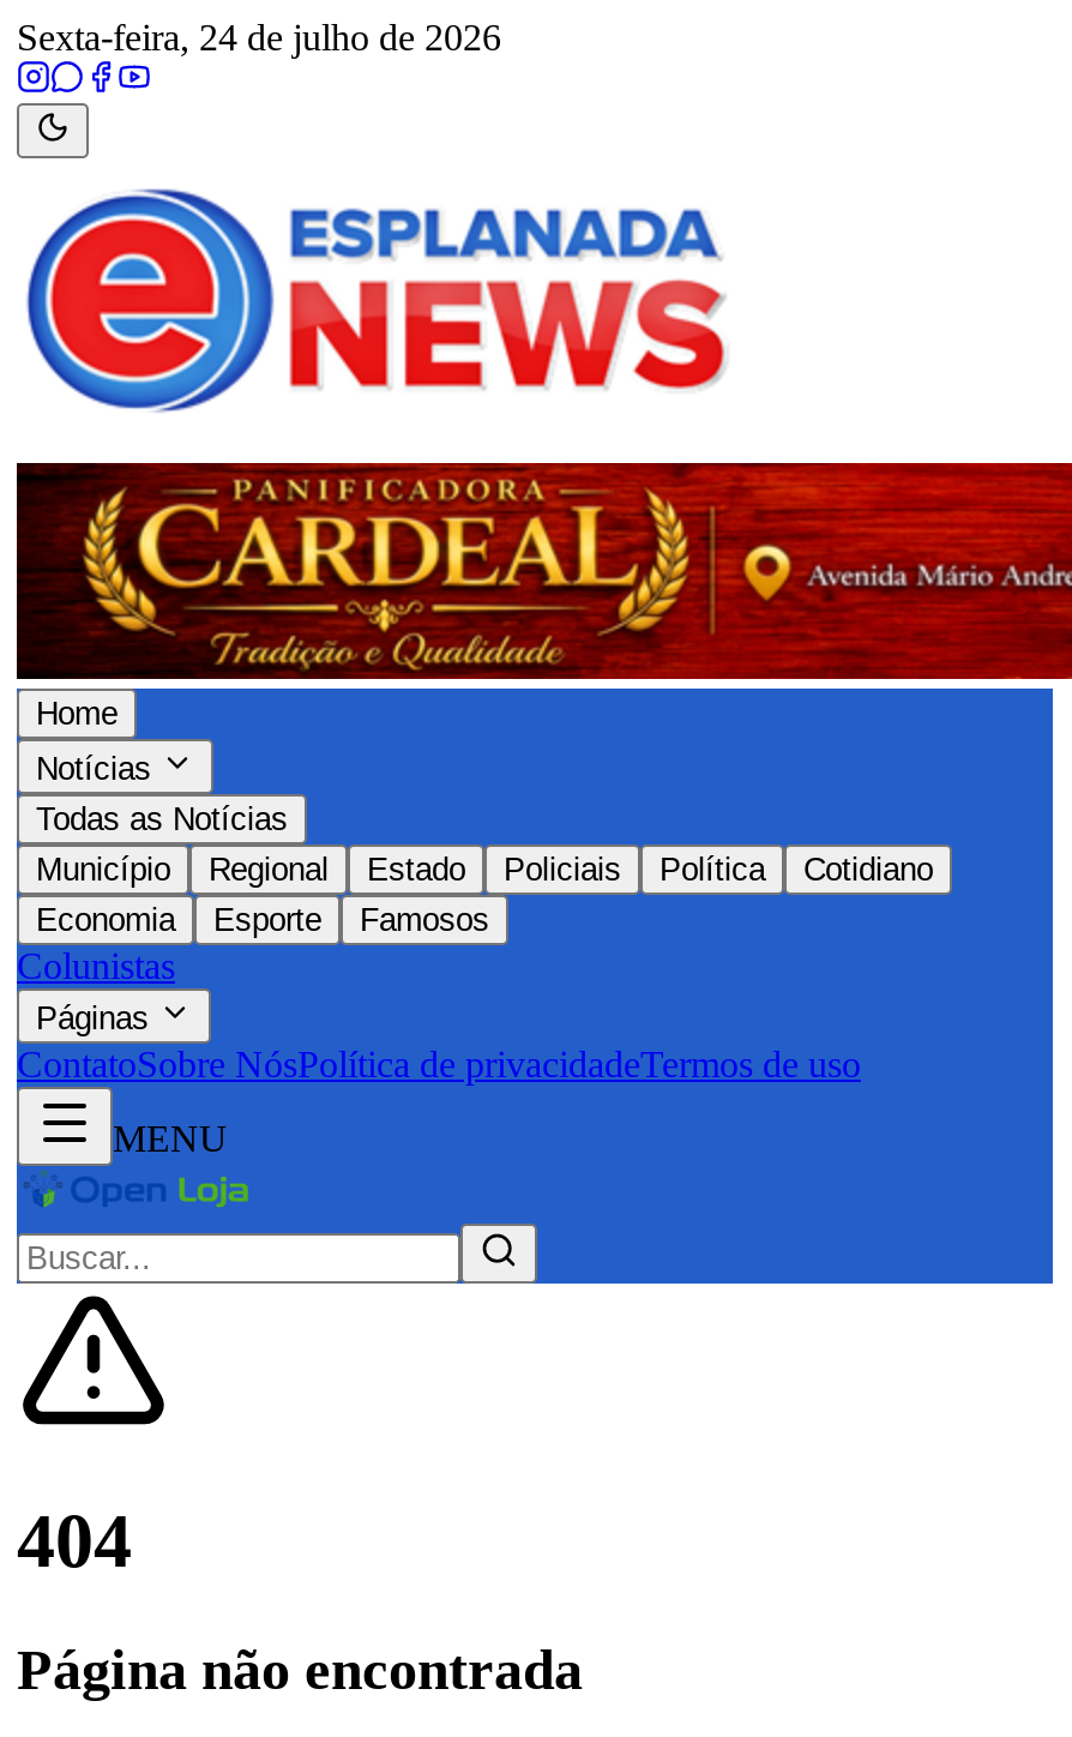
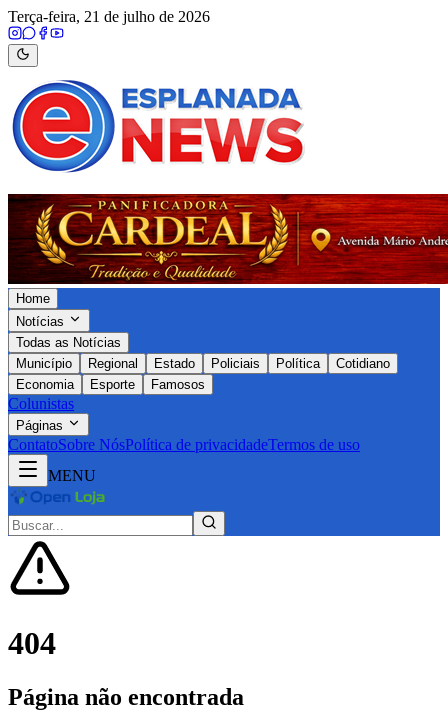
- Sexta-feira, 24 de julho de 2026
+ Terça-feira, 21 de julho de 2026
